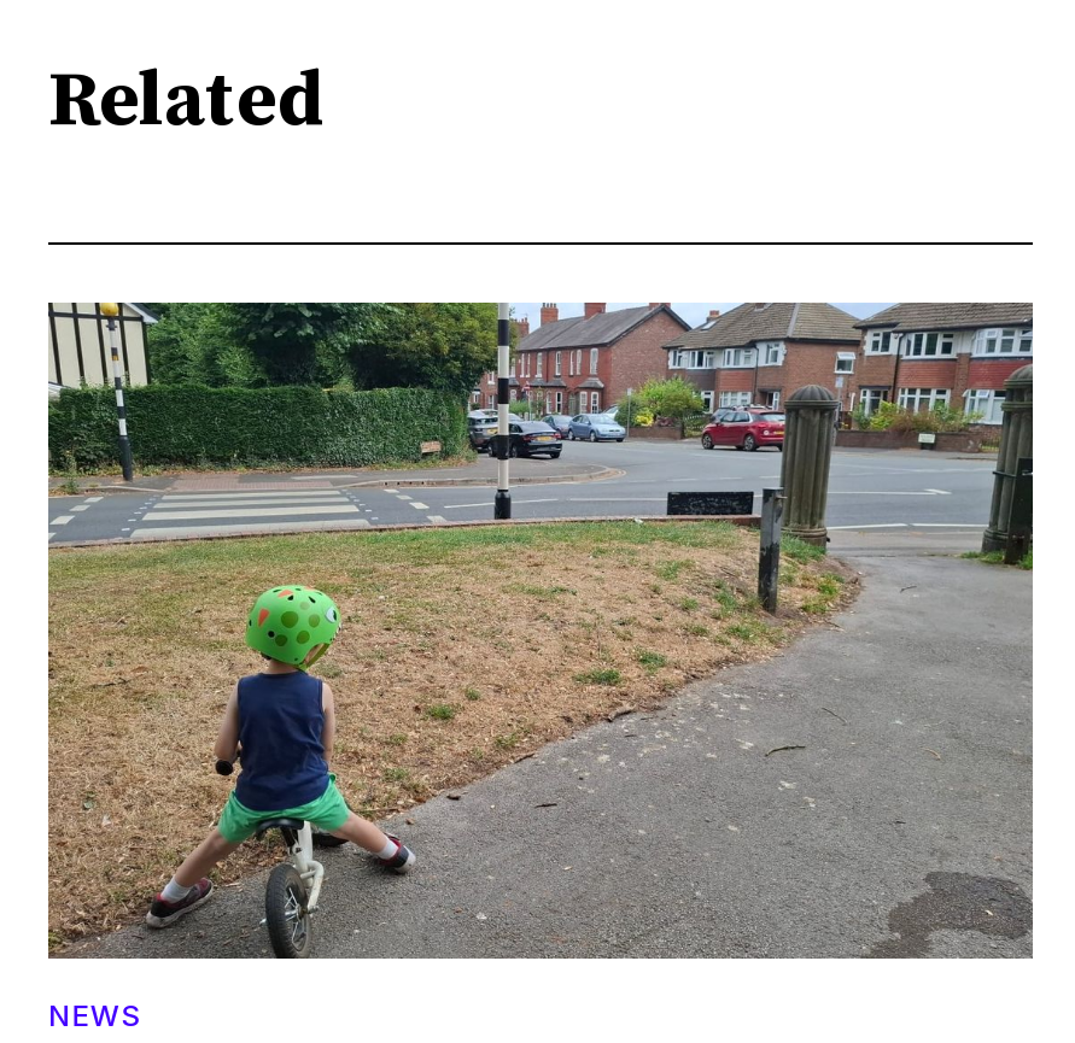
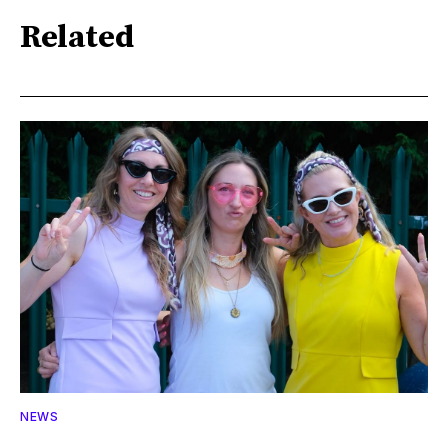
- [image]
+ [image]
